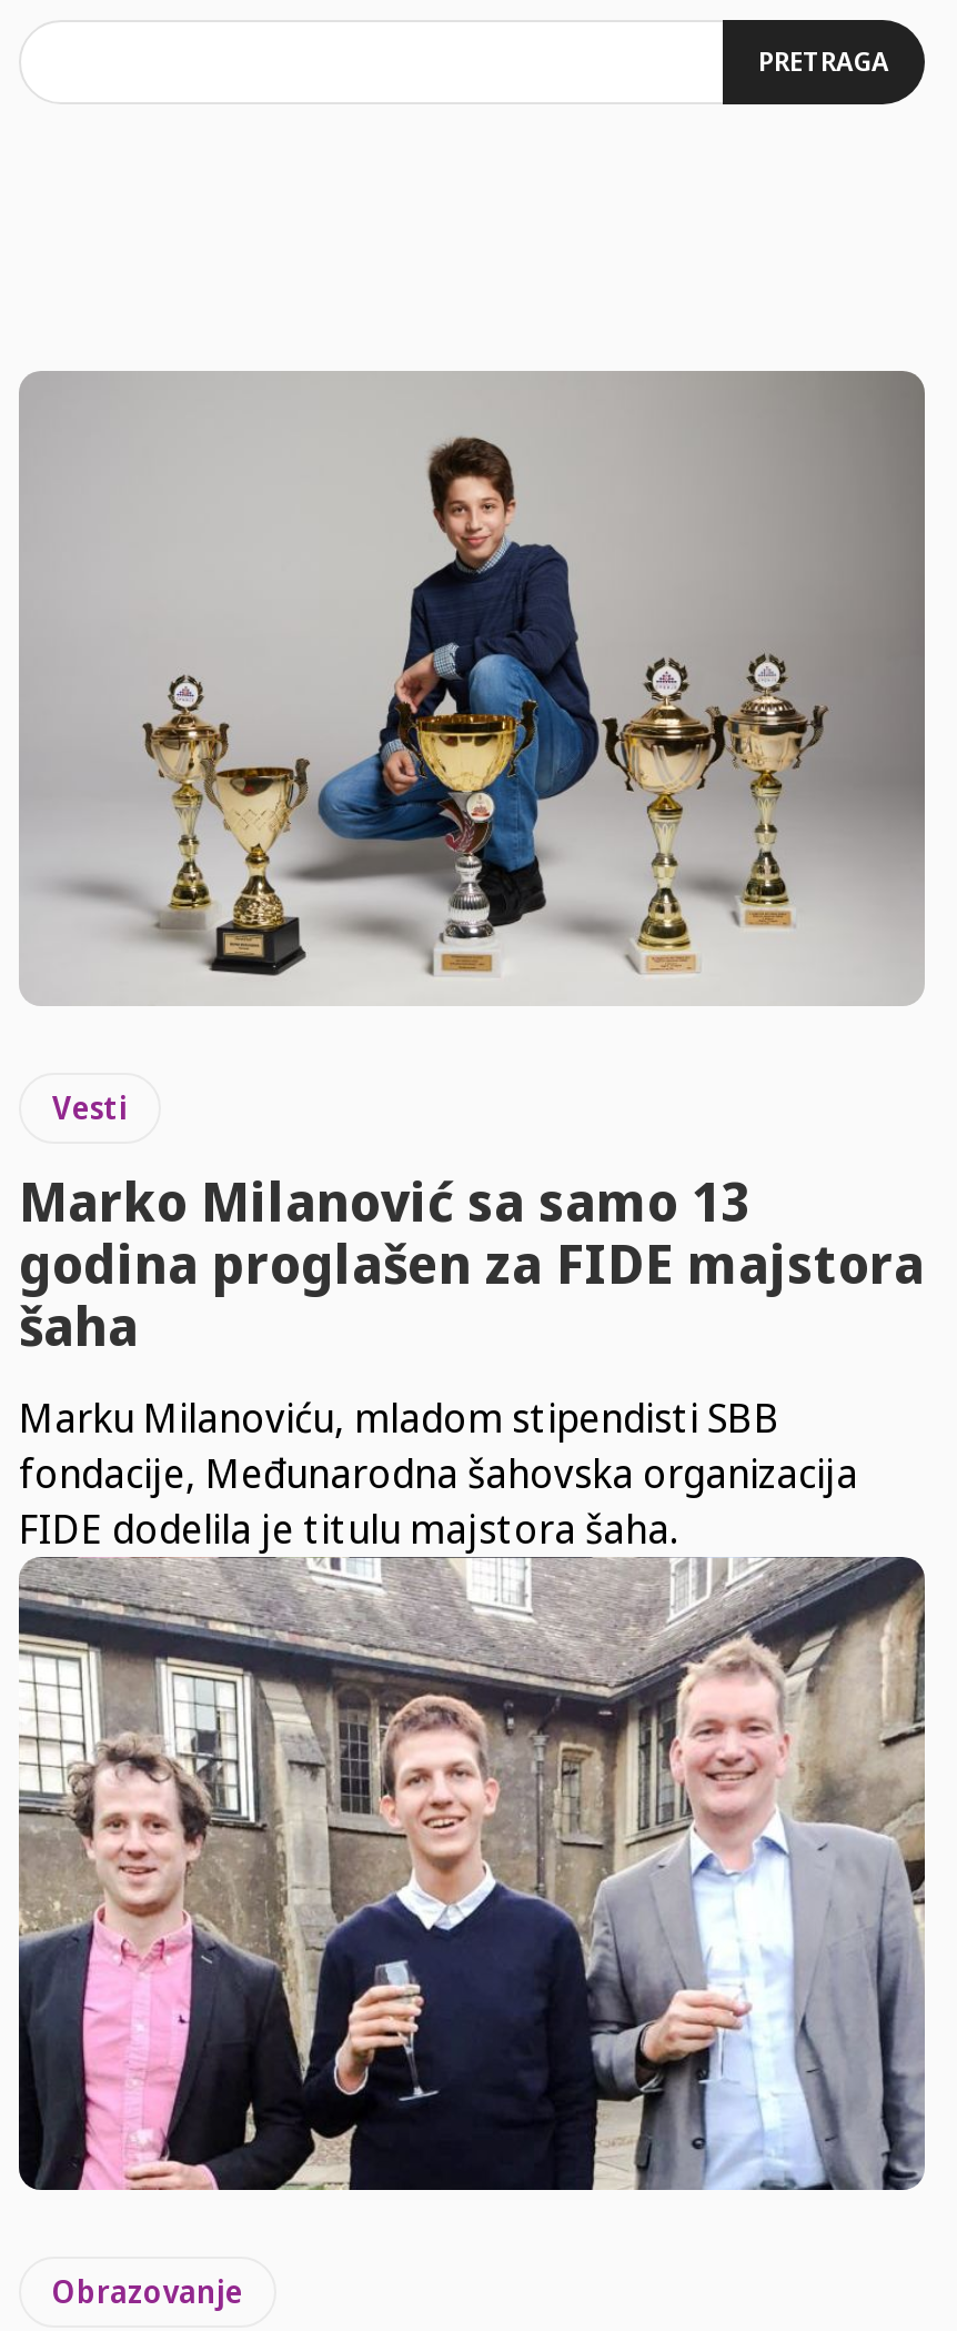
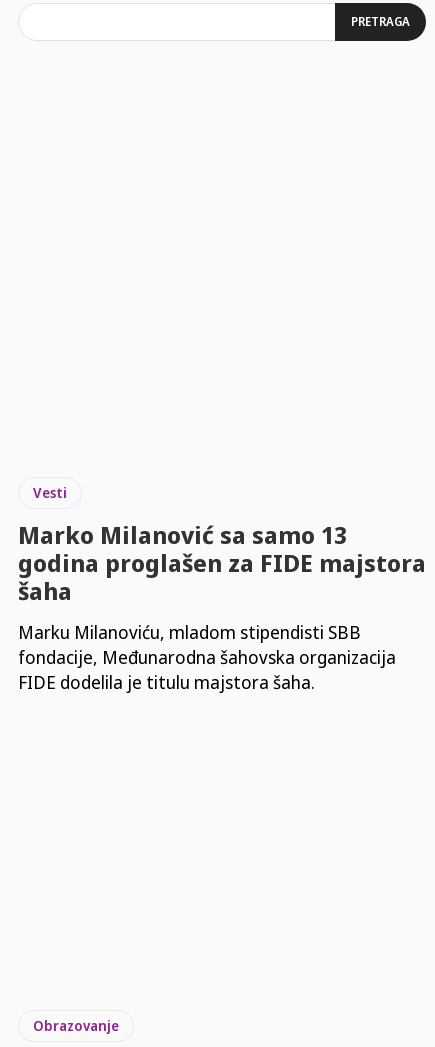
- [image]

- [image]
